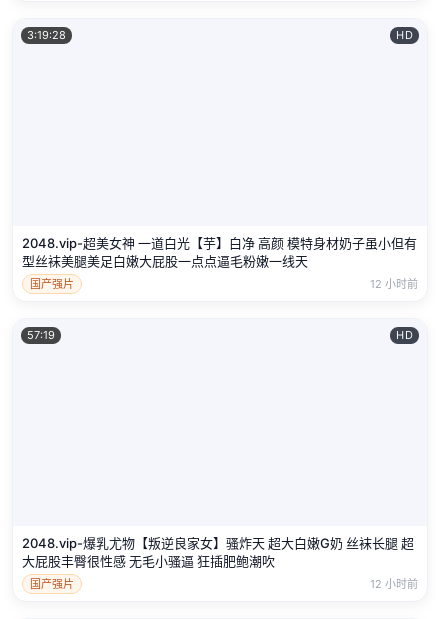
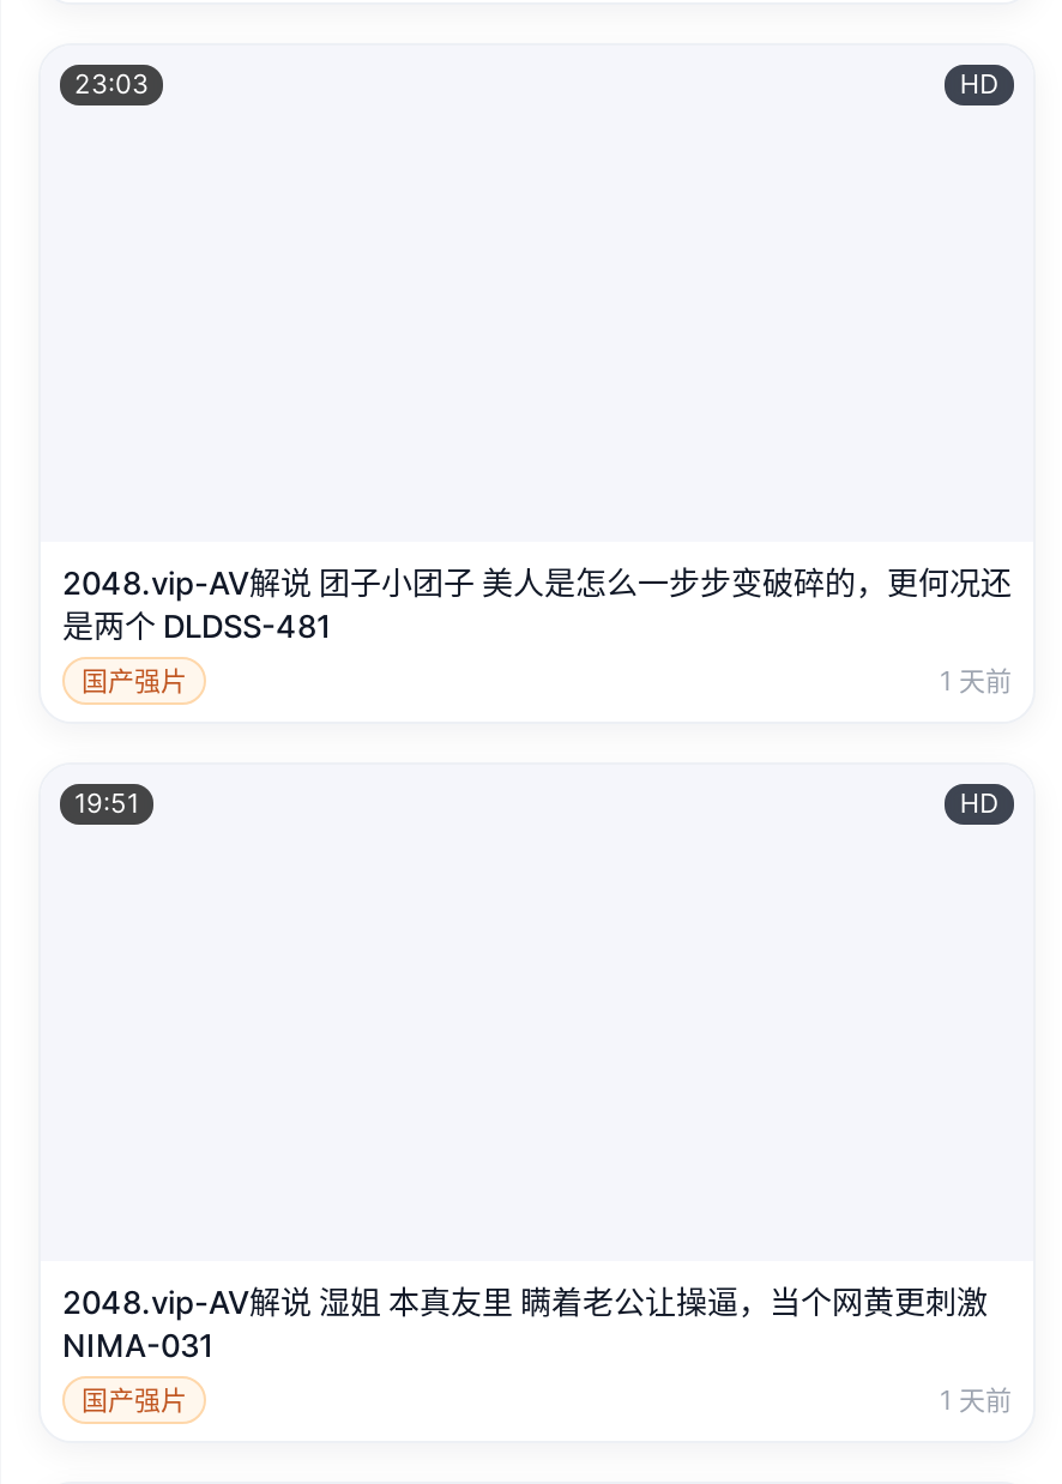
- 3:19:28
+ 23:03

- 2048.vip-超美女神 一道白光【芋】白净 高颜 模特身材奶子虽小但有
- 型丝袜美腿美足白嫩大屁股一点点逼毛粉嫩一线天
+ 2048.vip-AV解说 团子小团子 美人是怎么一步步变破碎的，更何况还
+ 是两个 DLDSS-481

- 12 小时前
+ 1 天前

- 57:19
+ 19:51

- 2048.vip-爆乳尤物【叛逆良家女】骚炸天 超大白嫩G奶 丝袜长腿 超
- 大屁股丰臀很性感 无毛小骚逼 狂插肥鲍潮吹
+ 2048.vip-AV解说 湿姐 本真友里 瞒着老公让操逼，当个网黄更刺激
+ NIMA-031

- 12 小时前
+ 1 天前
